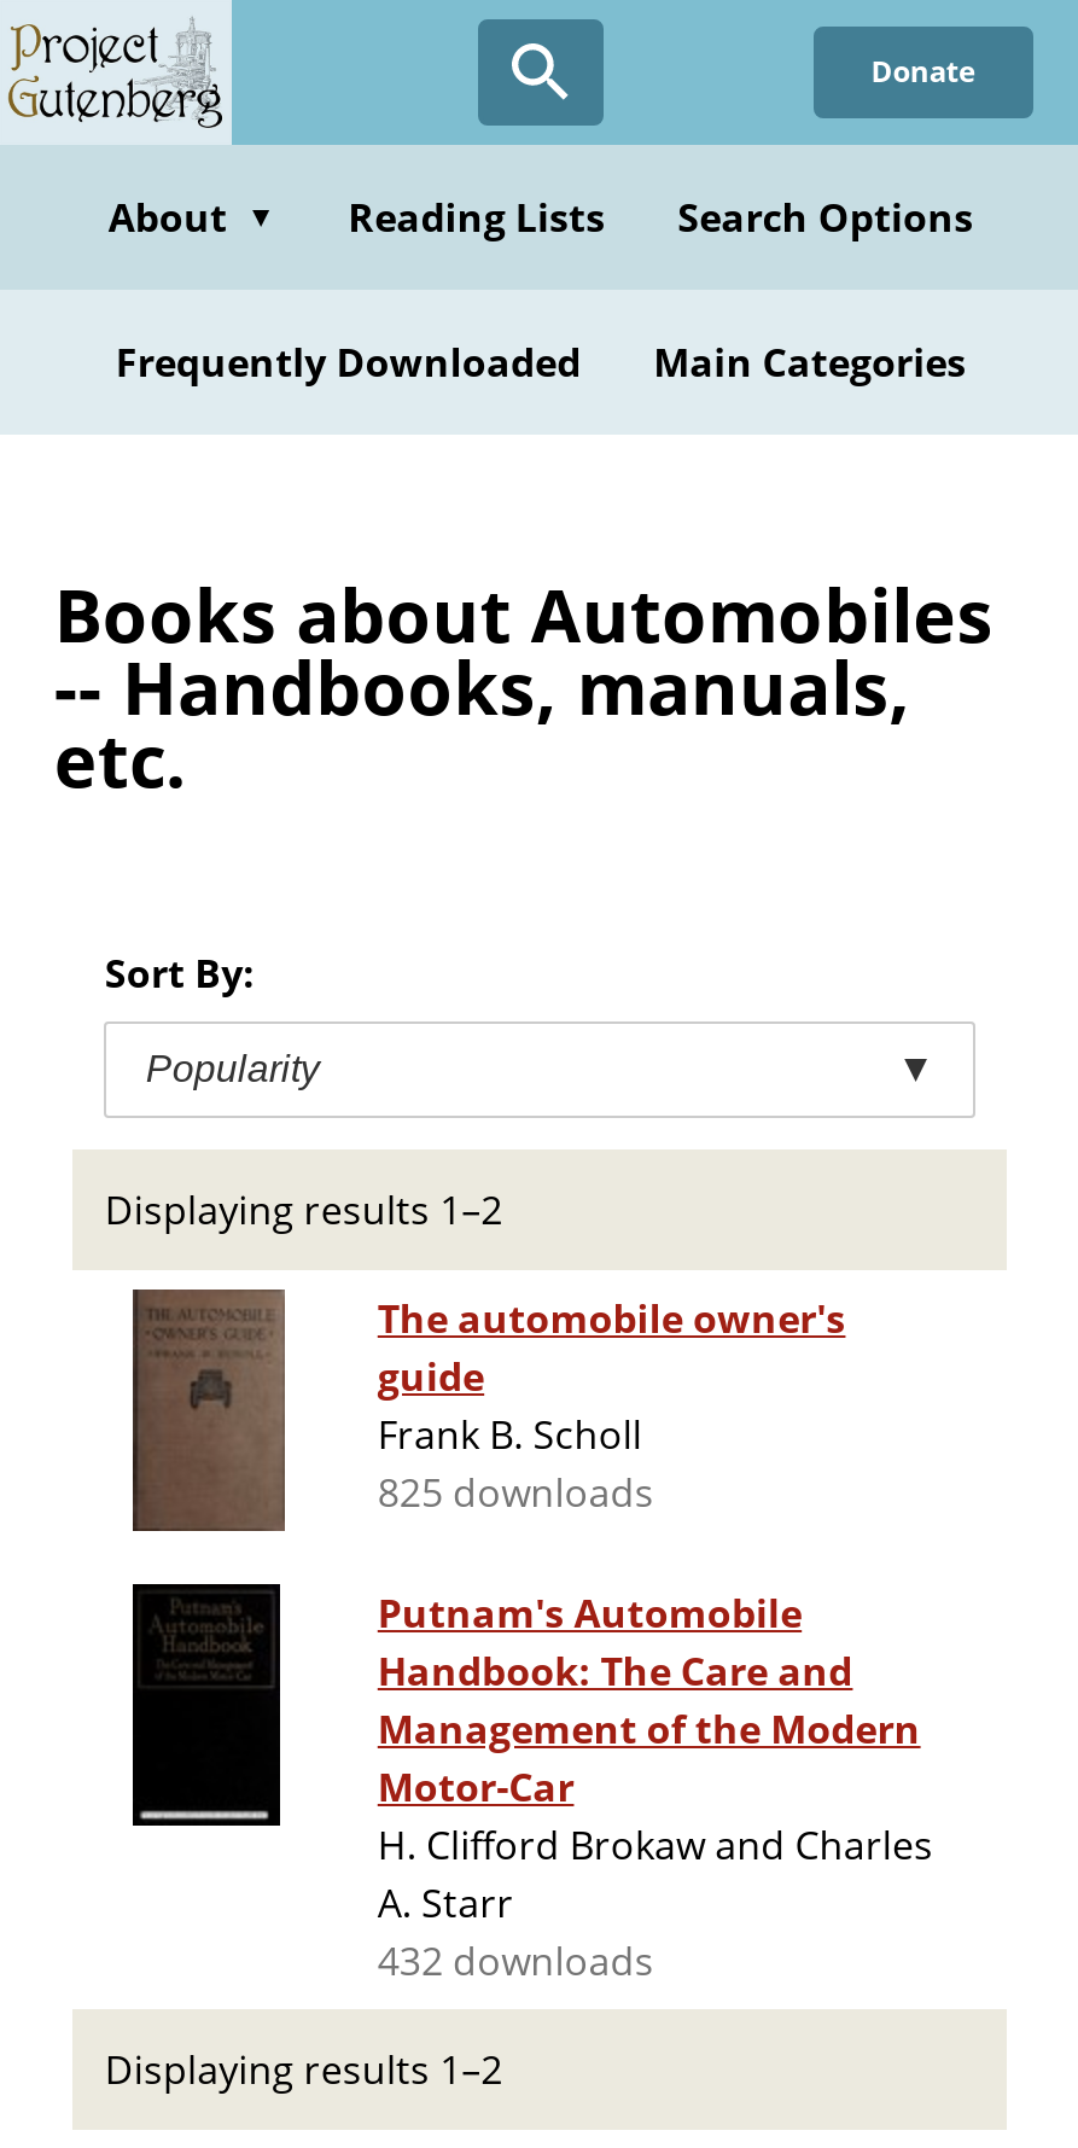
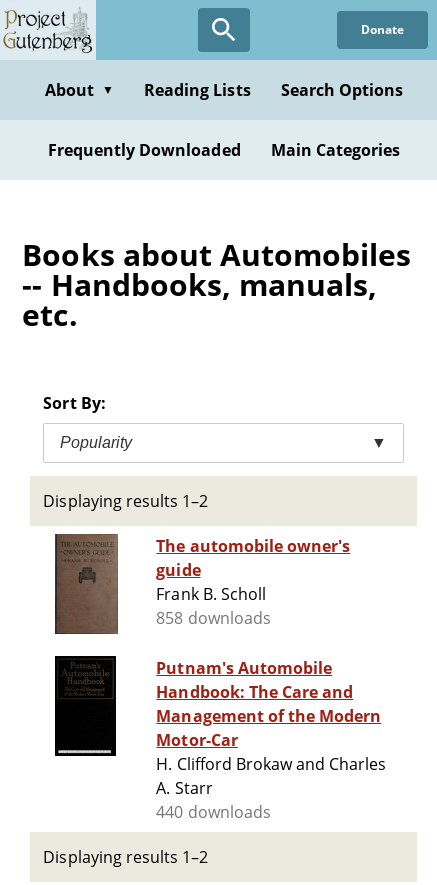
- 825 downloads
+ 858 downloads

- 432 downloads
+ 440 downloads
